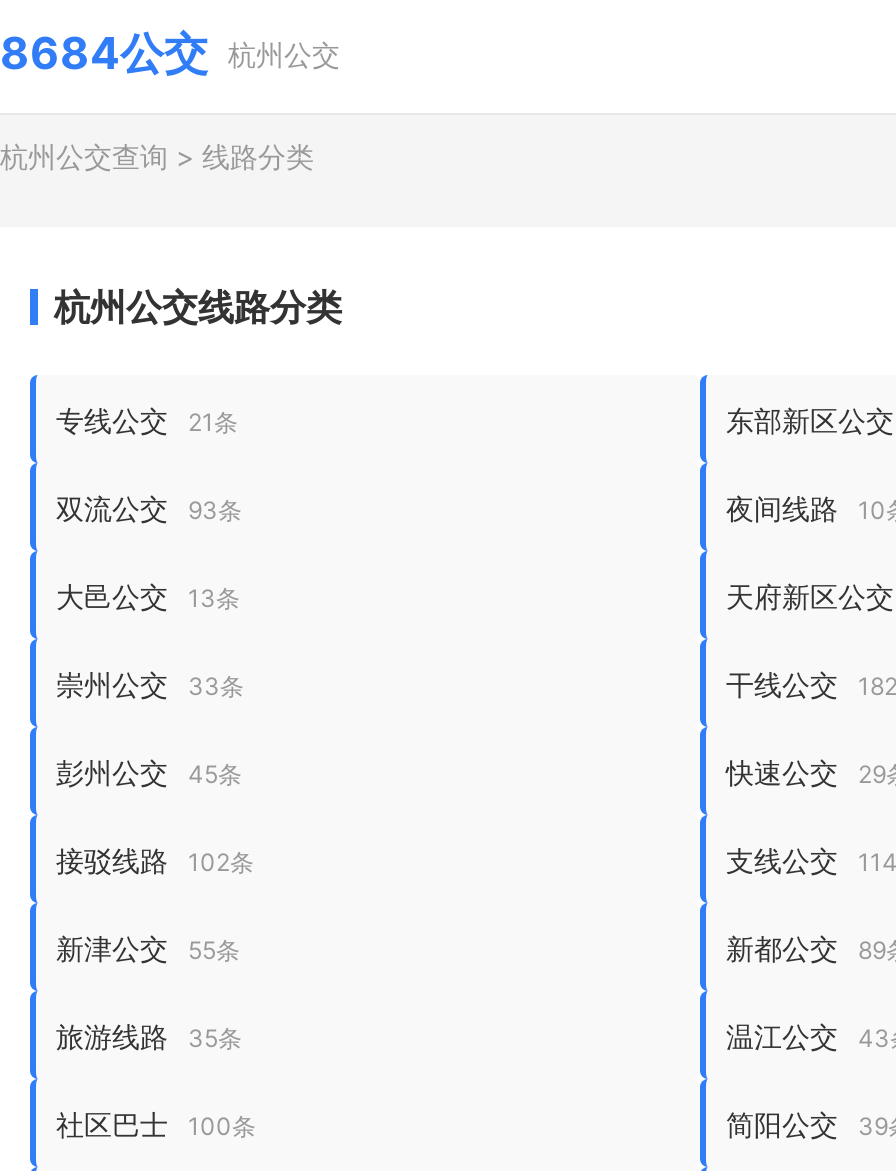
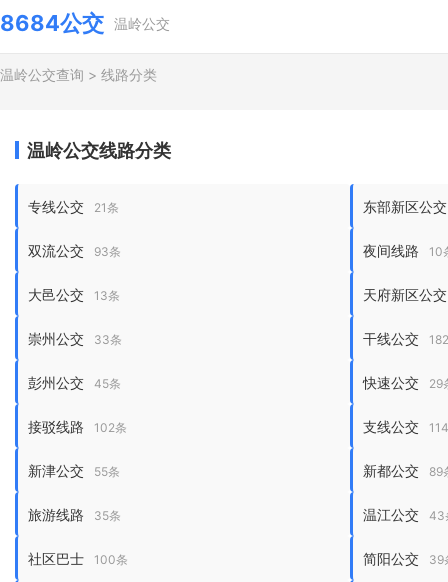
- 8684公交 杭州公交
+ 8684公交 温岭公交

- 杭州公交查询>线路分类
+ 温岭公交查询>线路分类

- 杭州公交线路分类
+ 温岭公交线路分类
